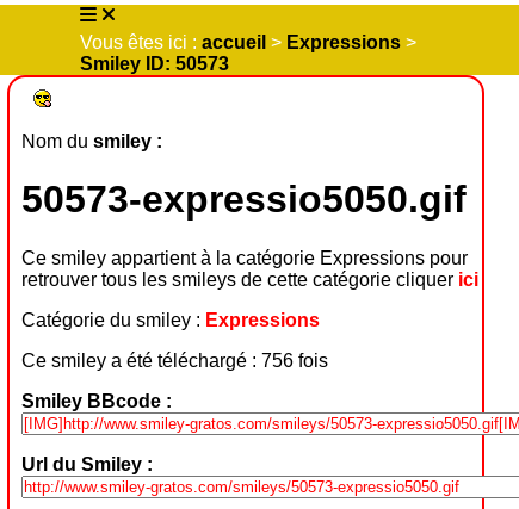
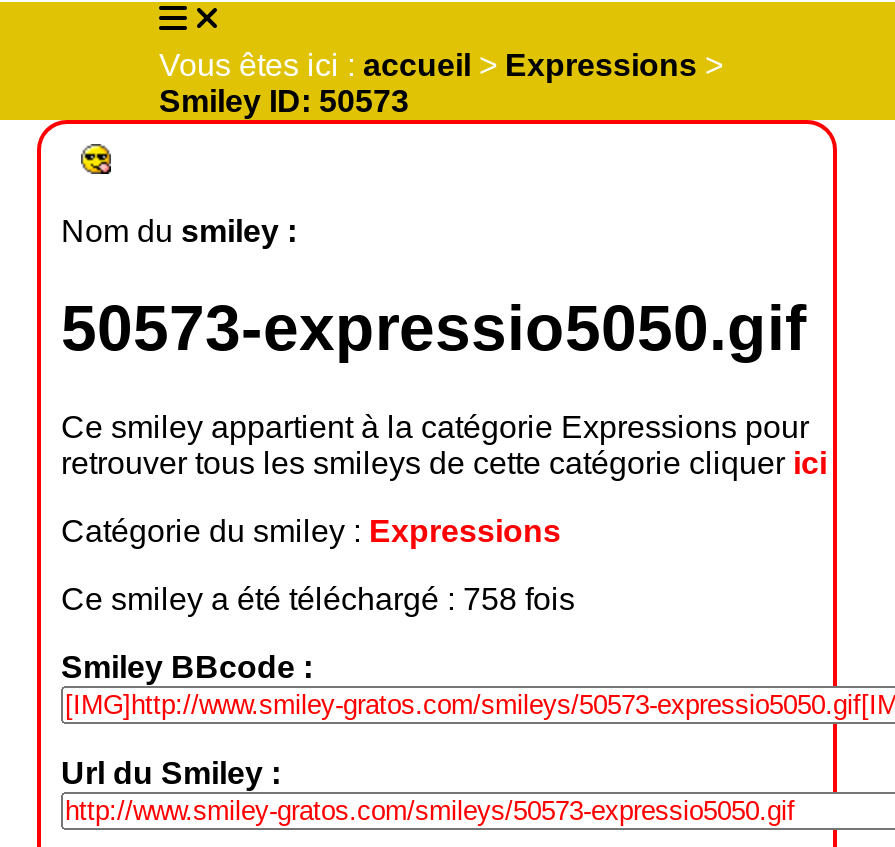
- Ce smiley a été téléchargé : 756 fois
+ Ce smiley a été téléchargé : 758 fois
